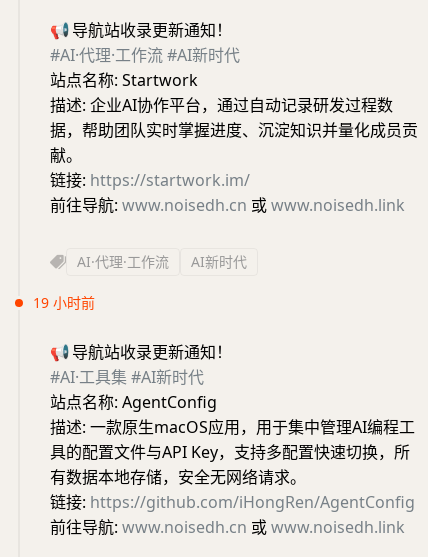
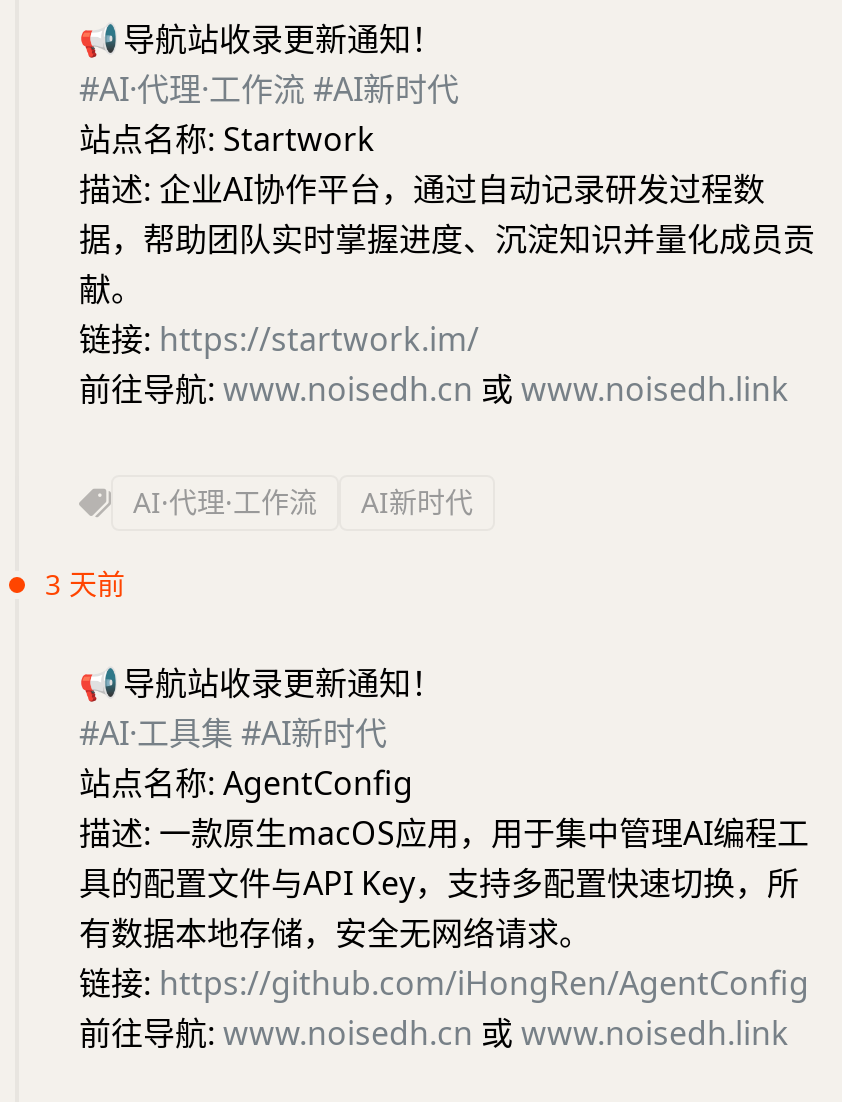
- 19 小时前
+ 3 天前
